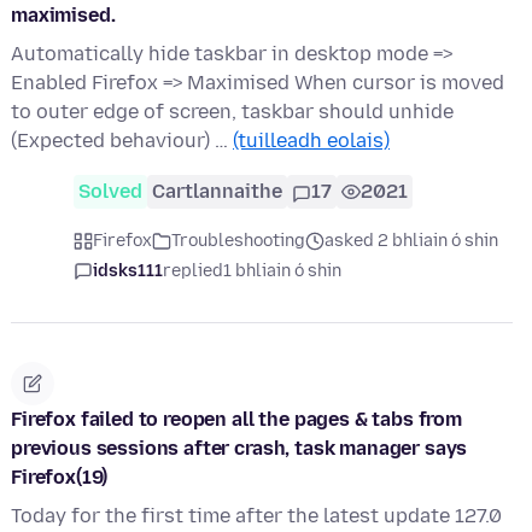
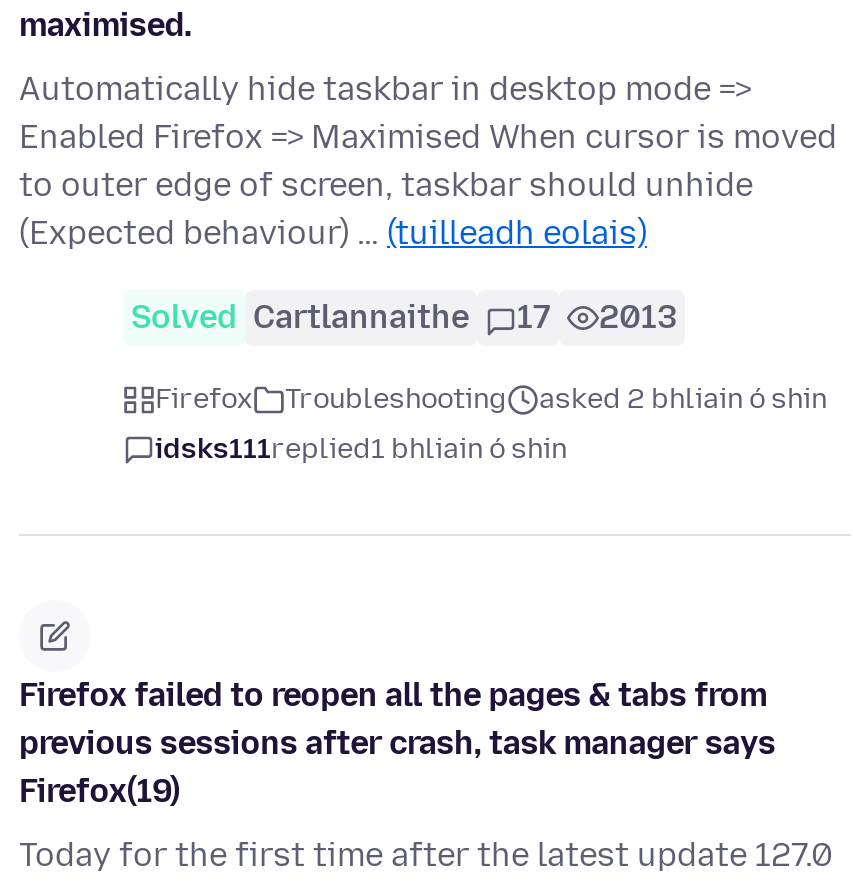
- Solved Cartlannaithe 17 2021
+ Solved Cartlannaithe 17 2013
